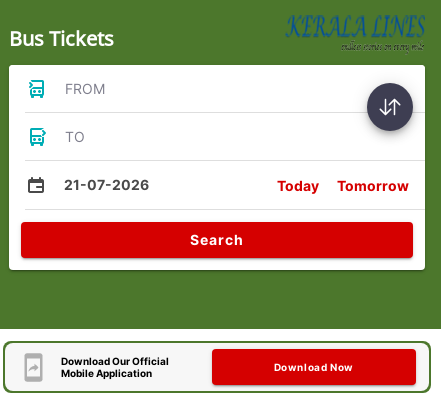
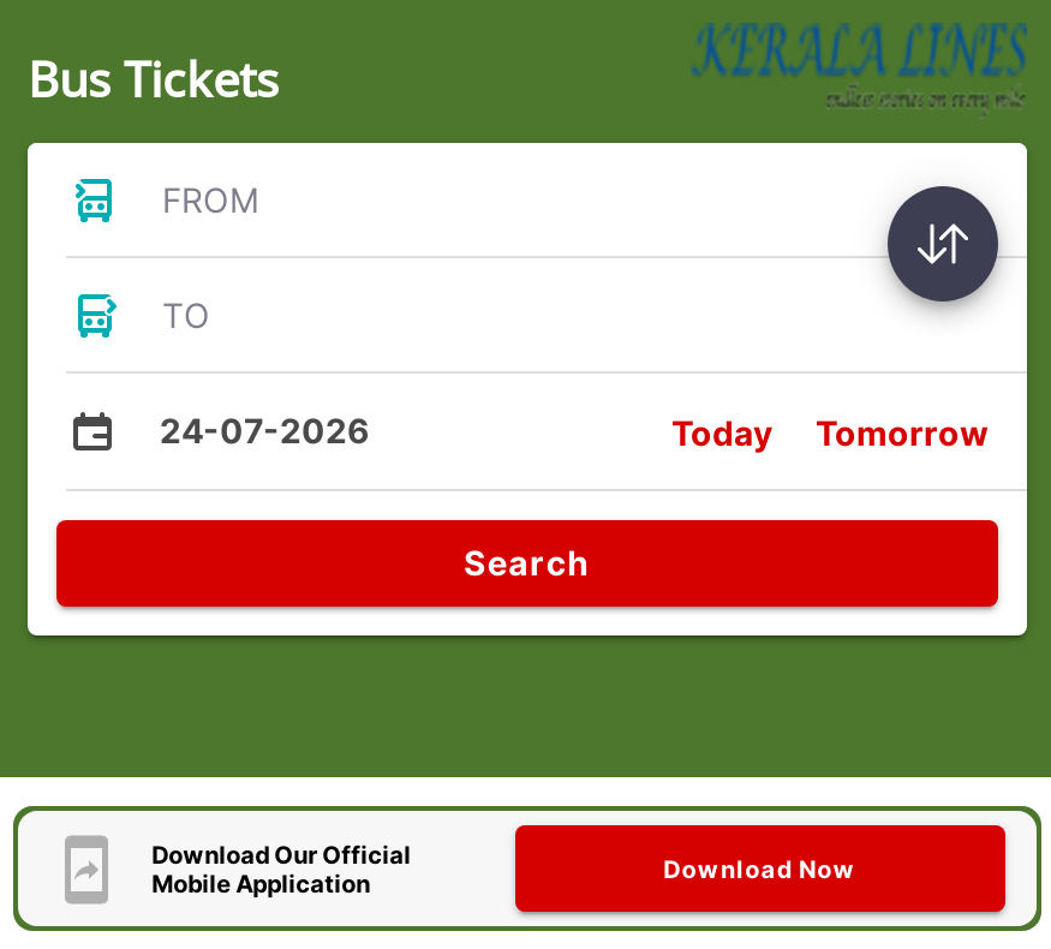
- 21-07-2026
+ 24-07-2026
